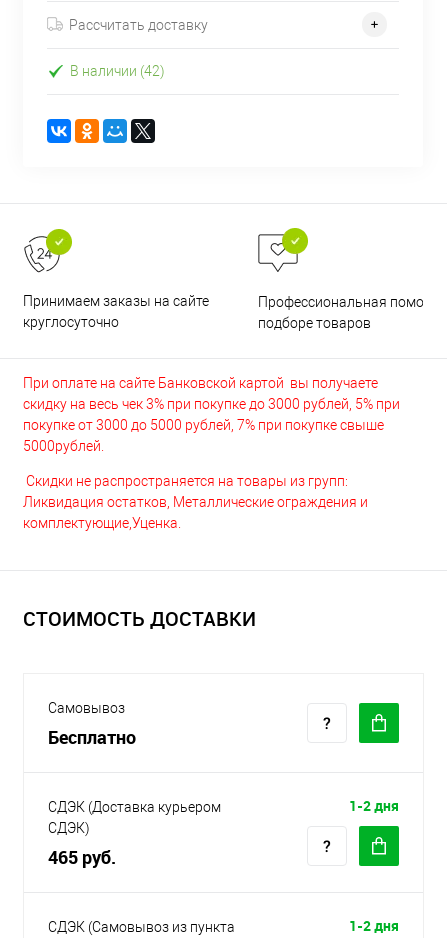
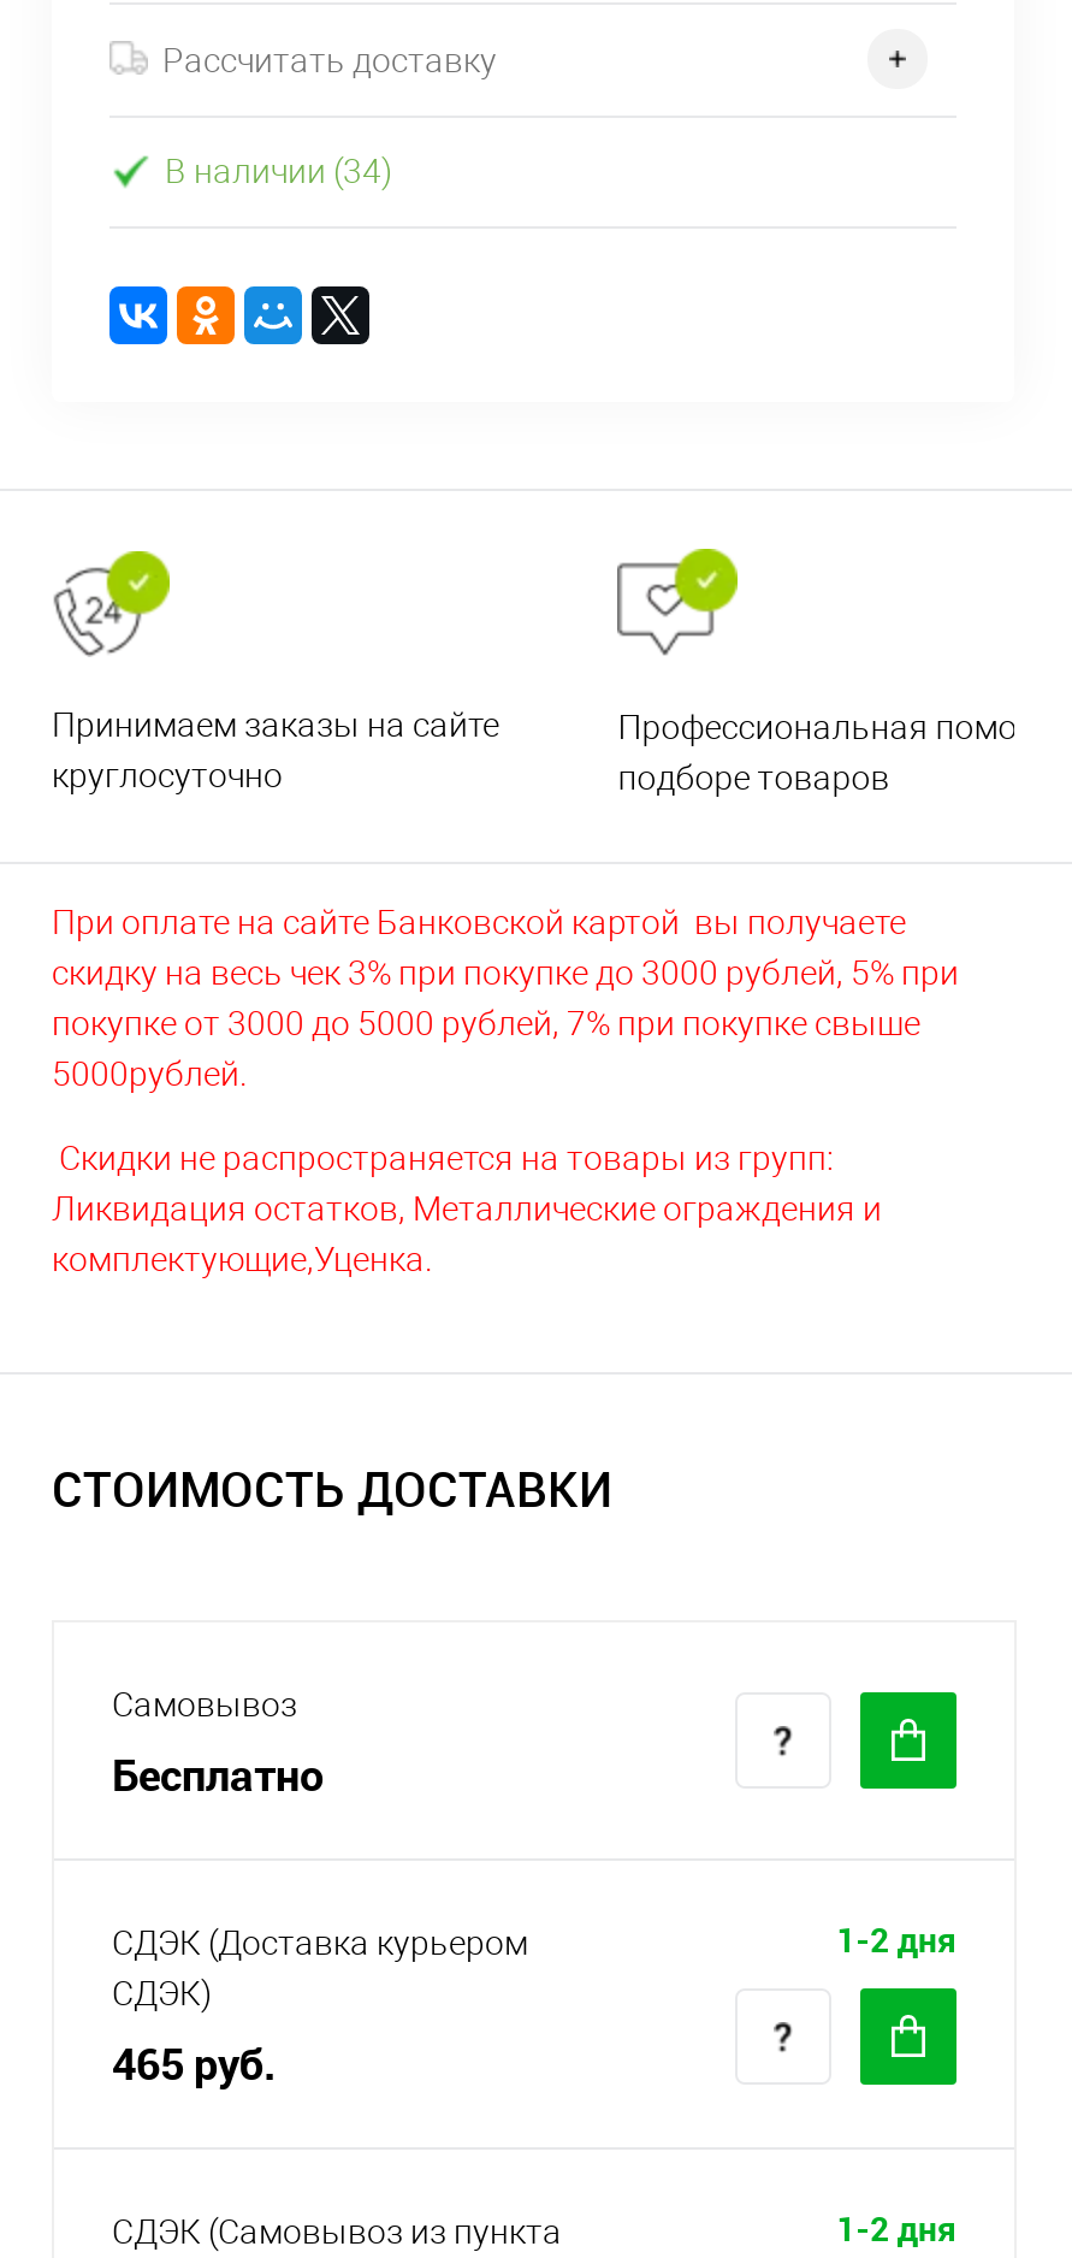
- В наличии (42)
+ В наличии (34)
